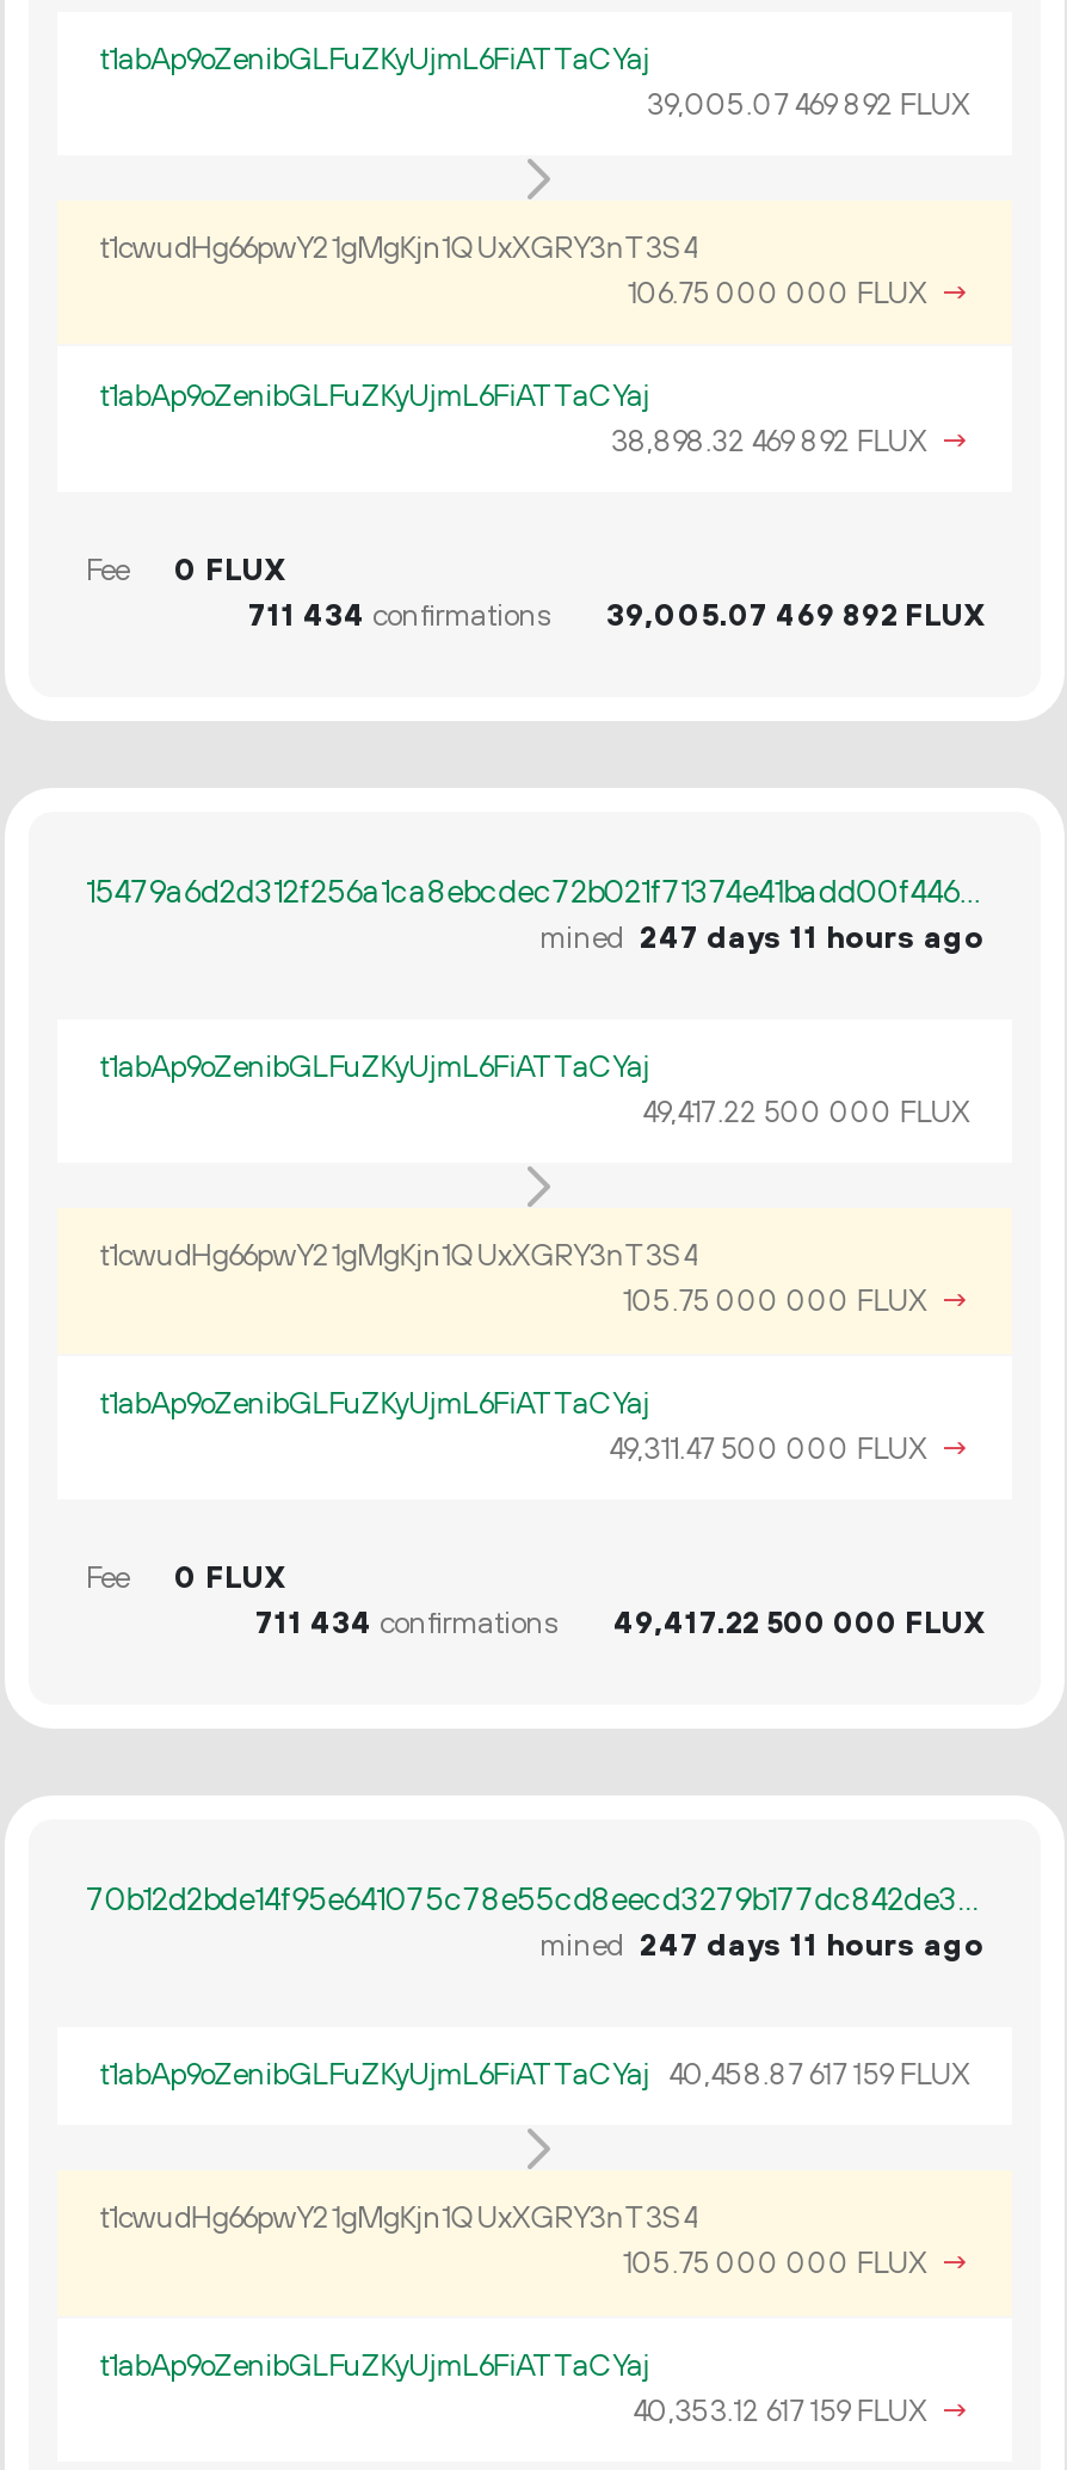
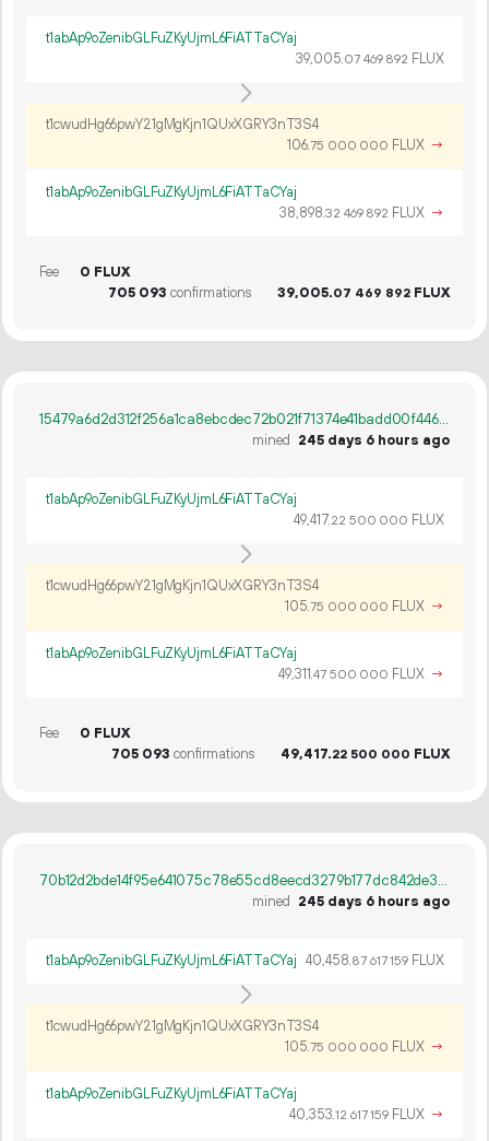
- 711 434 confirmations
+ 705 093 confirmations

- mined 247 days 11 hours ago
+ mined 245 days 6 hours ago

- 711 434 confirmations
+ 705 093 confirmations

- mined 247 days 11 hours ago
+ mined 245 days 6 hours ago
